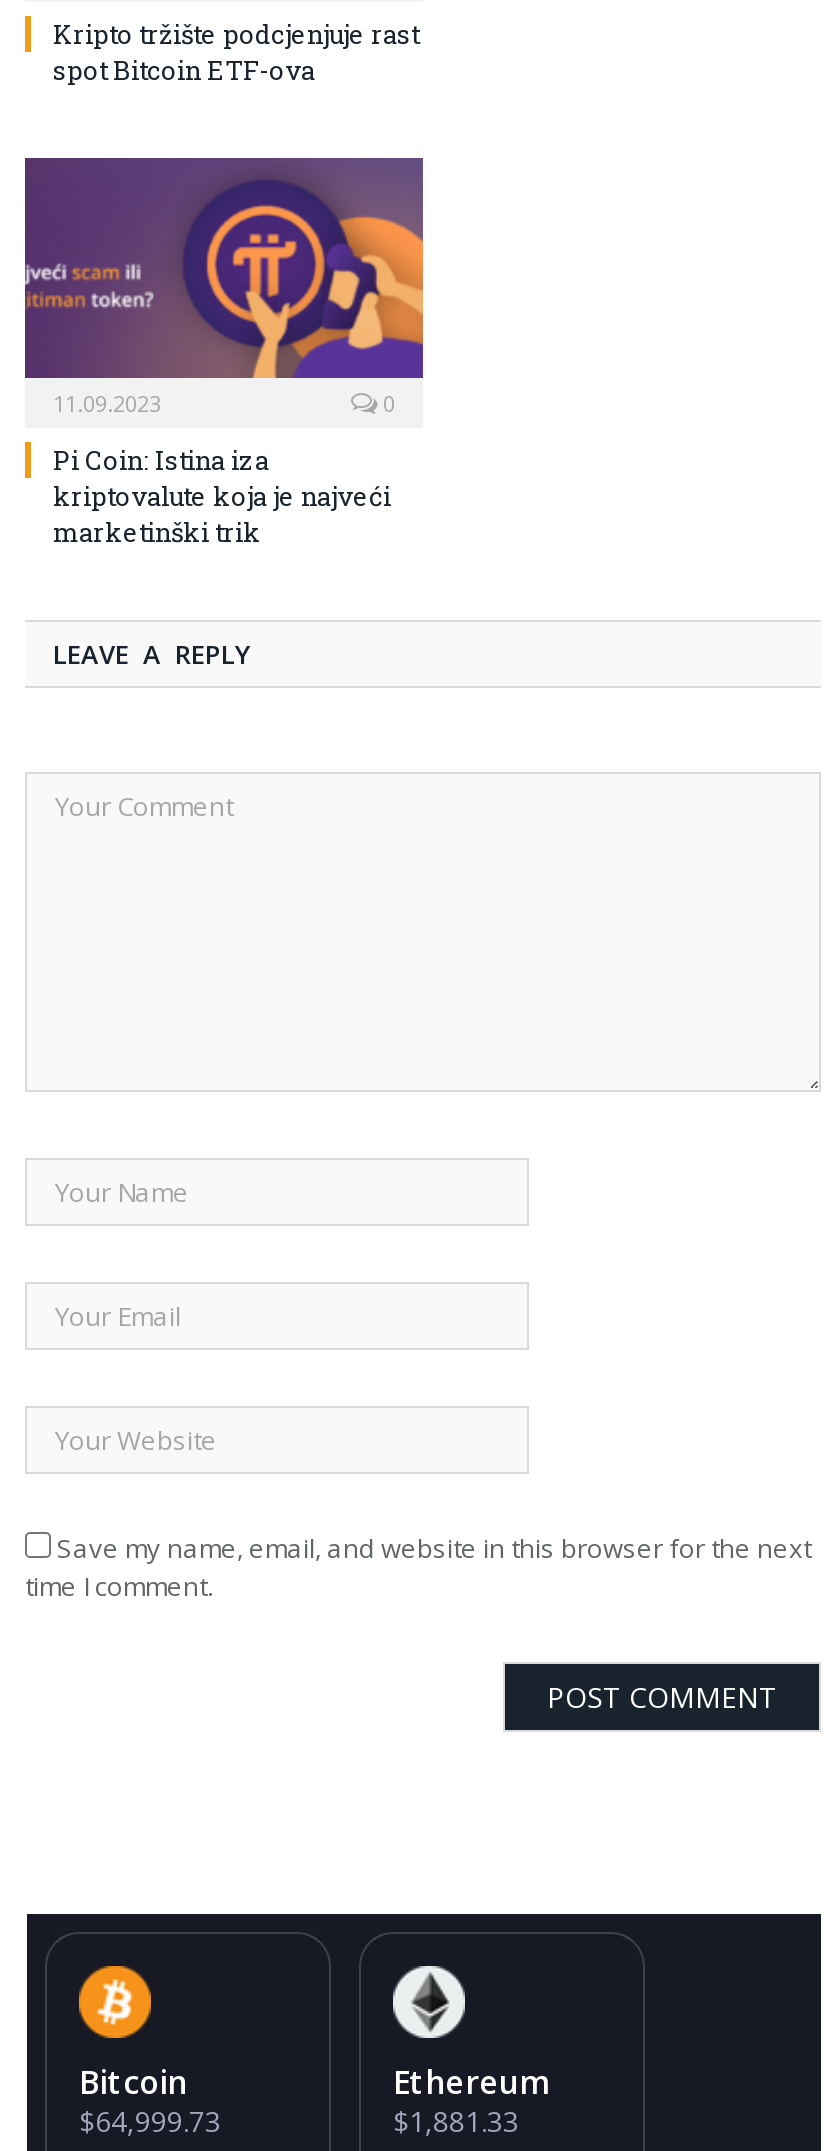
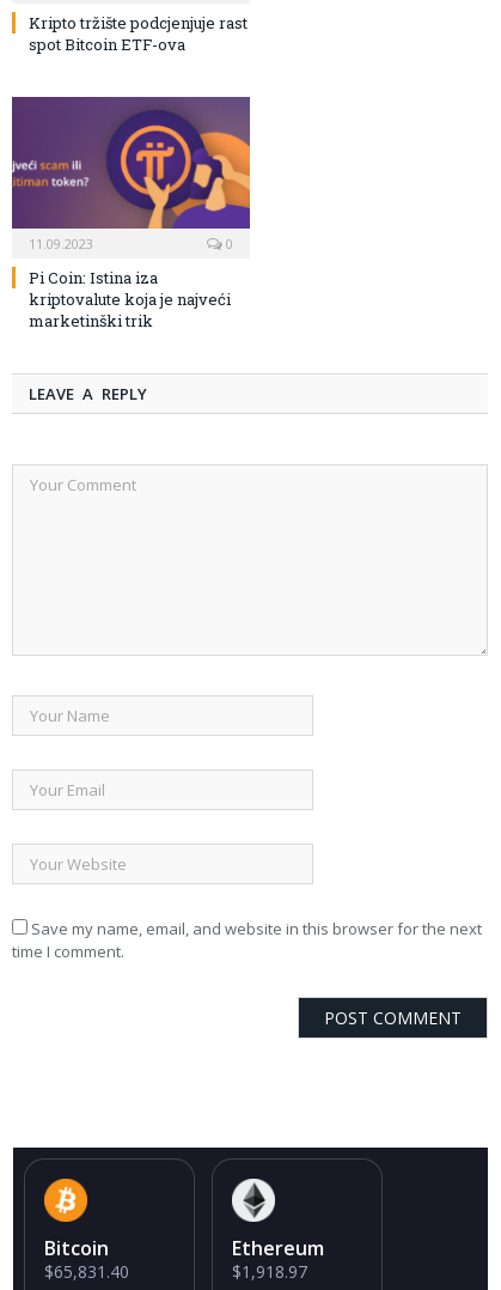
- $64,999.73
+ $65,831.40

- $1,881.33
+ $1,918.97
